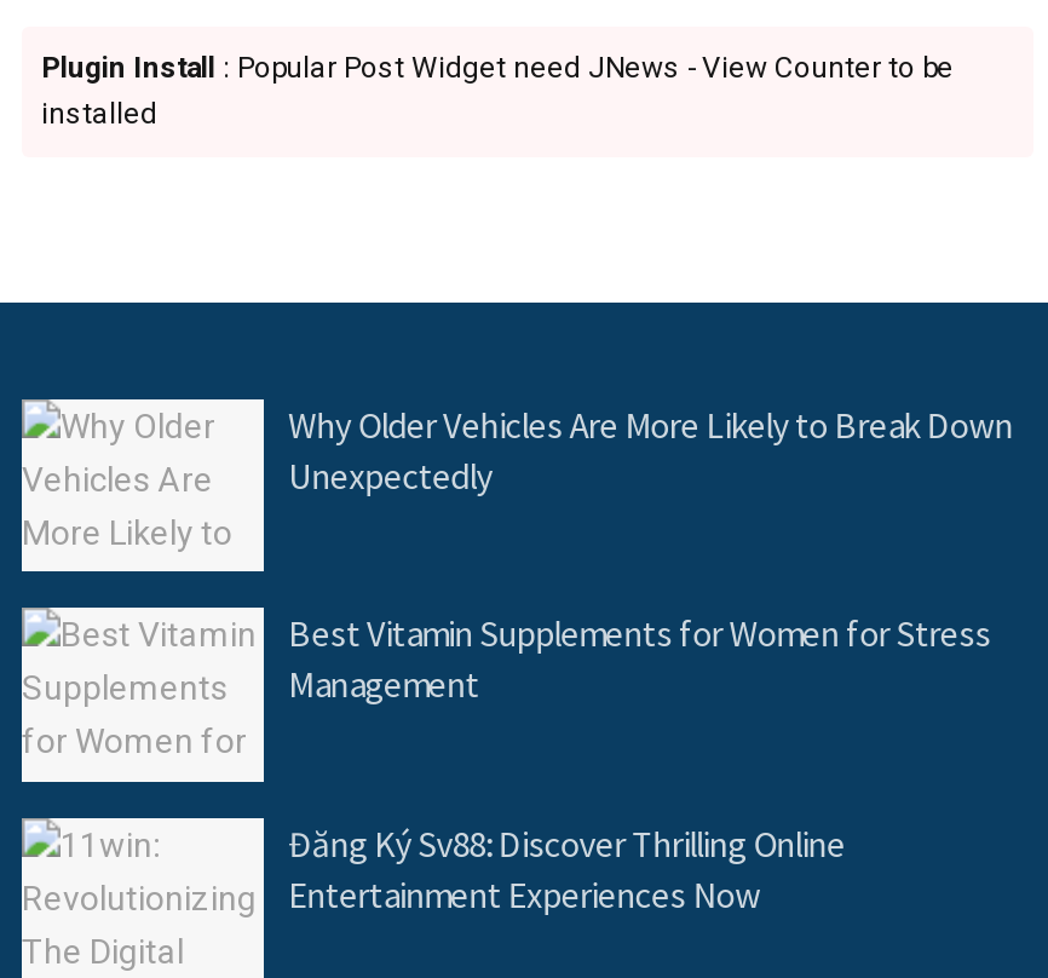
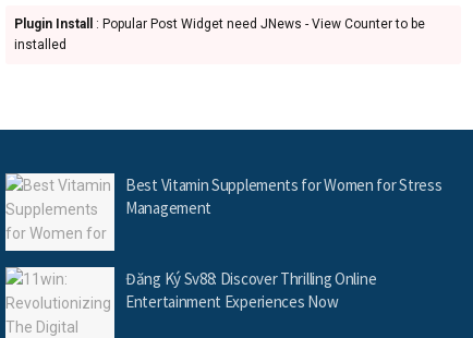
- Why Older Vehicles Are More Likely to Break Down
- Unexpectedly
